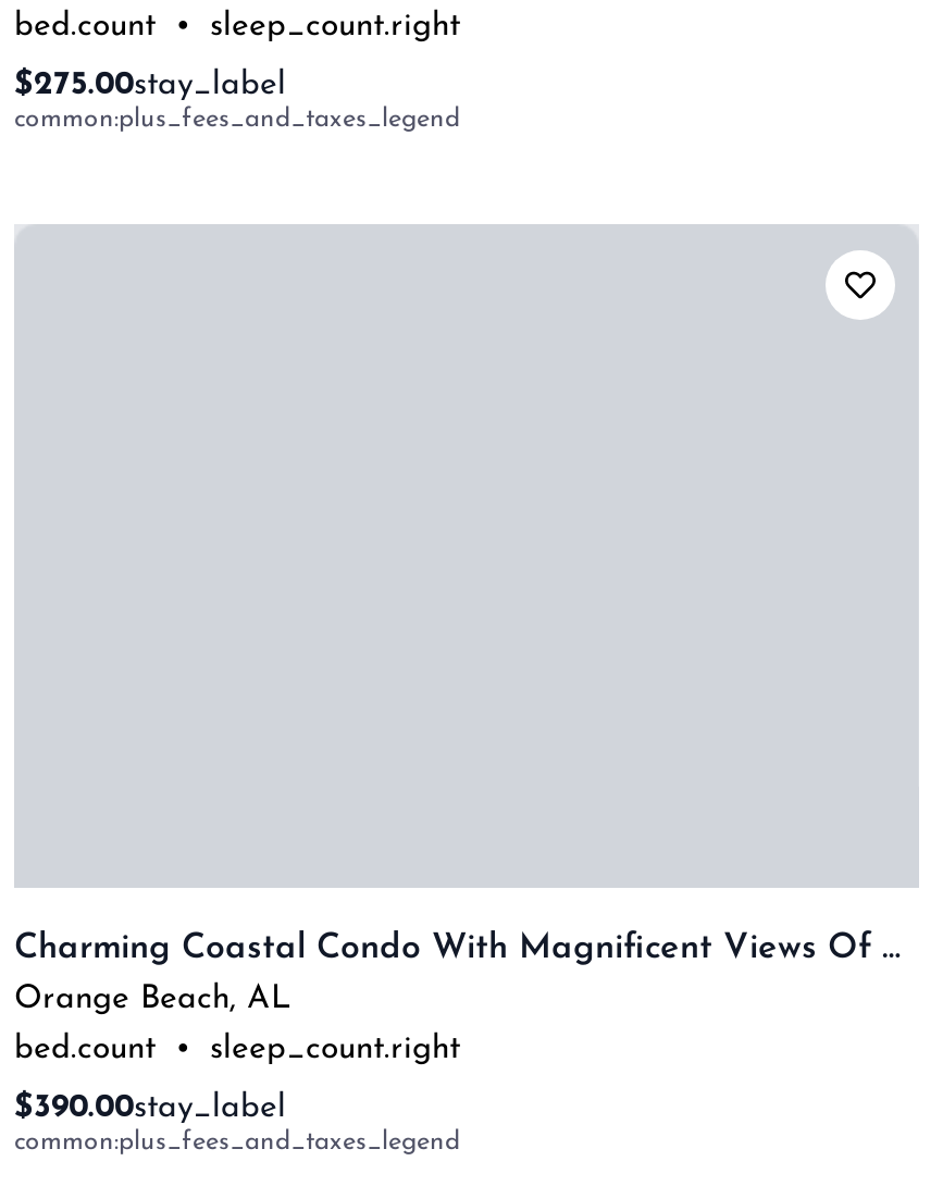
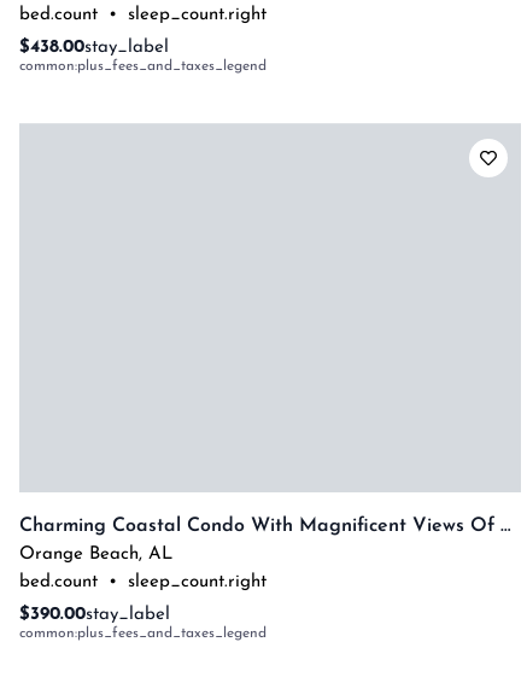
- $275.00stay_label
+ $438.00stay_label
